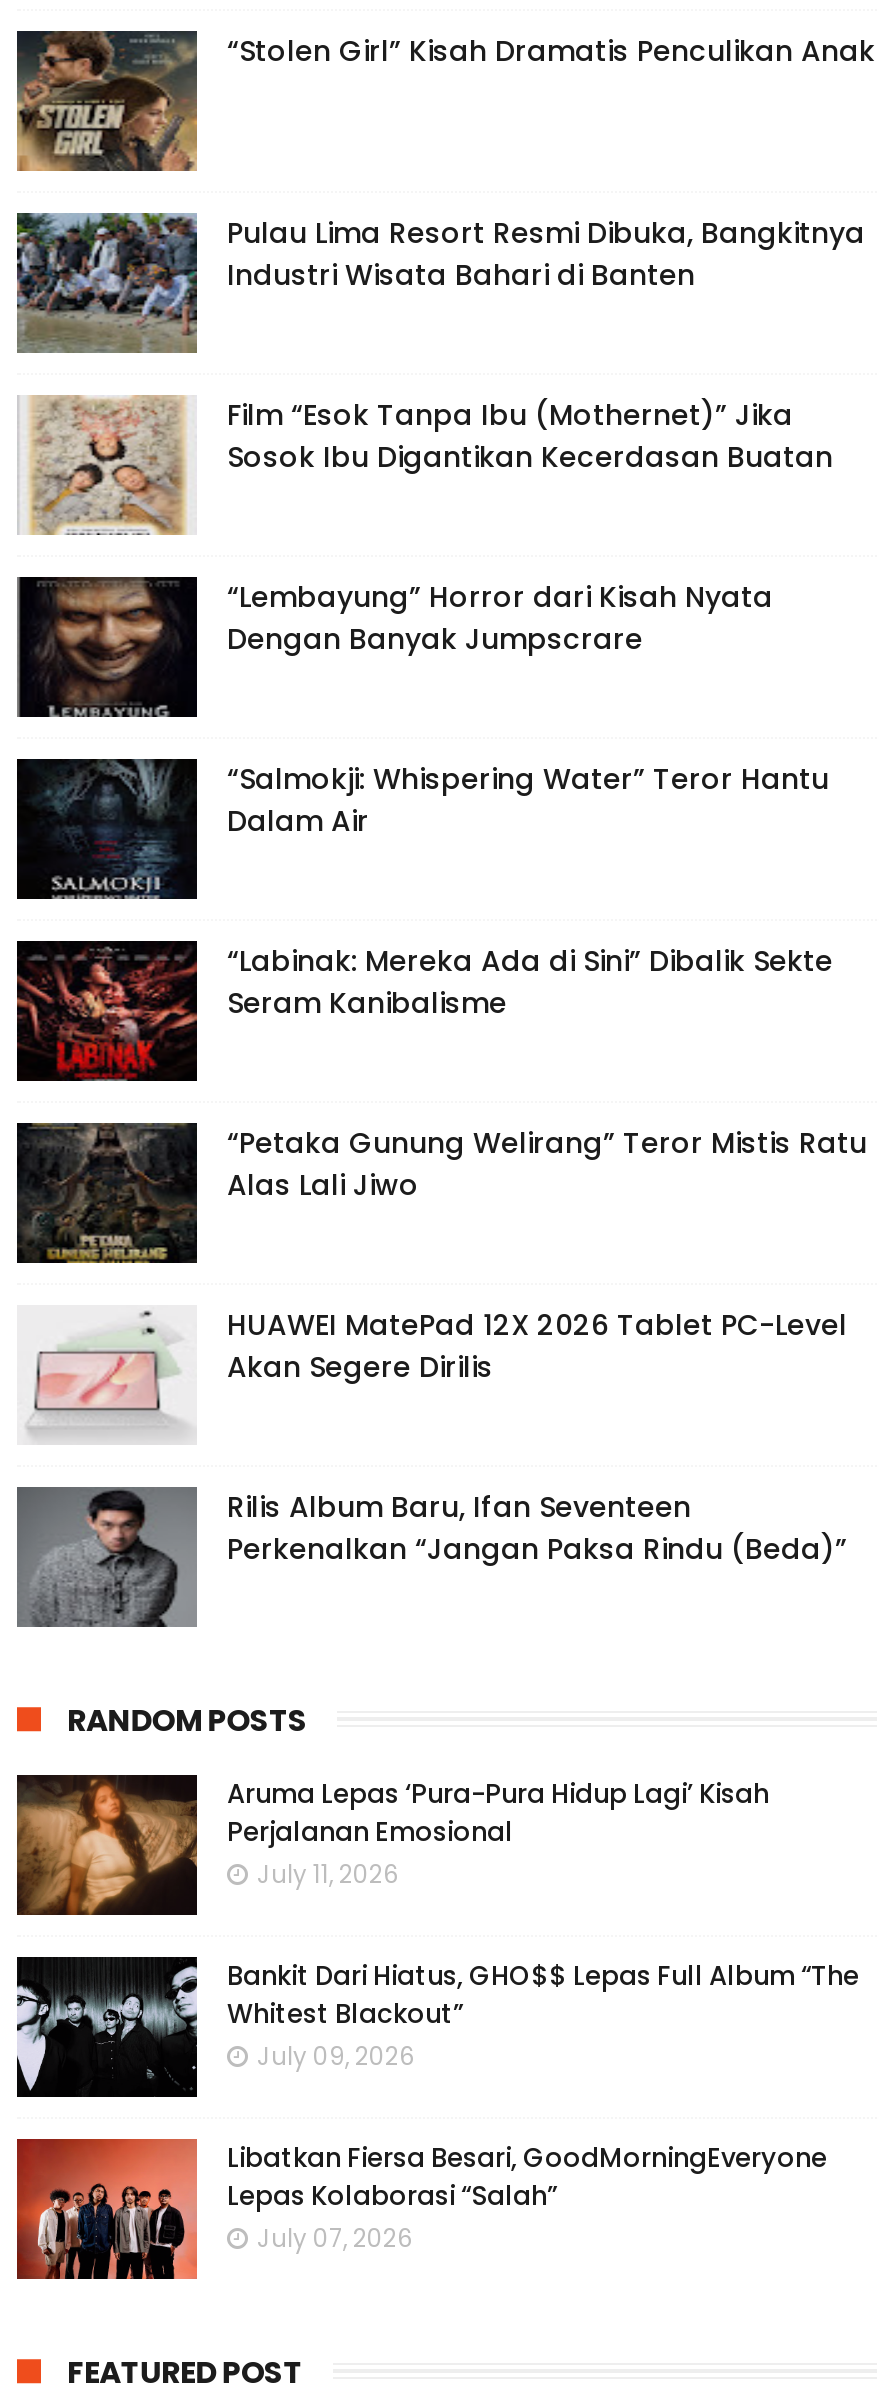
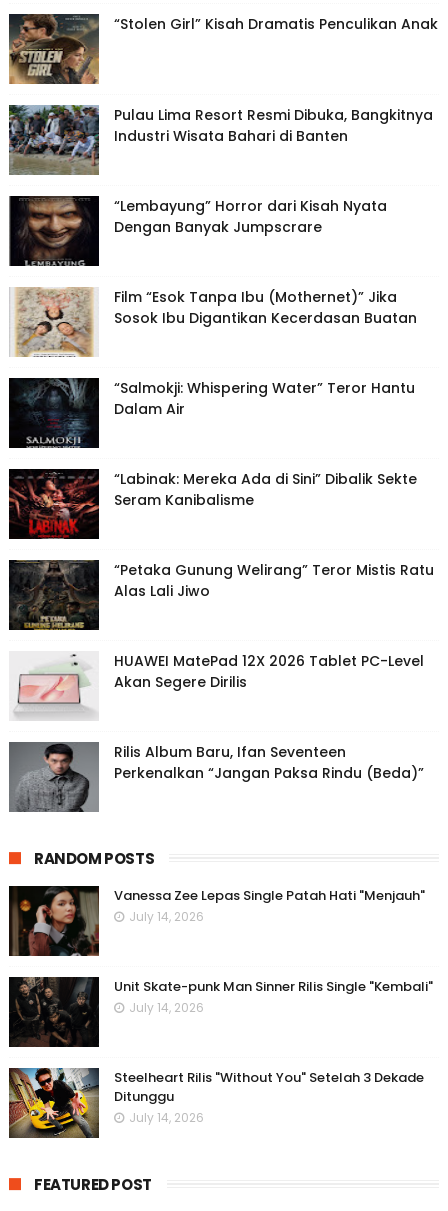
moved down: [image] | Film “Esok Tanpa Ibu (Mothernet)” Jika | Sosok Ibu Digantikan Kecerdasan Buatan

moved up: [image] | “Lembayung” Horror dari Kisah Nyata | Dengan Banyak Jumpscrare

- [image]
- Aruma Lepas ‘Pura-Pura Hidup Lagi’ Kisah
- Perjalanan Emosional
- July 11, 2026
+ [image]
+ Vanessa Zee Lepas Single Patah Hati "Menjauh"
+ July 14, 2026

- [image]
- Bankit Dari Hiatus, GHO$$ Lepas Full Album “The
- Whitest Blackout”
- July 09, 2026
+ [image]
+ Unit Skate-punk Man Sinner Rilis Single "Kembali"
+ July 14, 2026

- [image]
- Libatkan Fiersa Besari, GoodMorningEveryone
- Lepas Kolaborasi “Salah”
- July 07, 2026
+ [image]
+ Steelheart Rilis "Without You" Setelah 3 Dekade
+ Ditunggu
+ July 14, 2026
